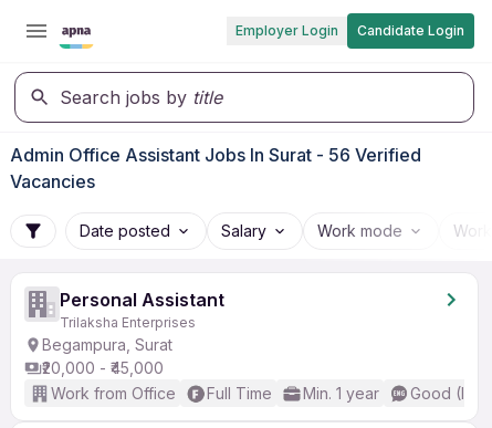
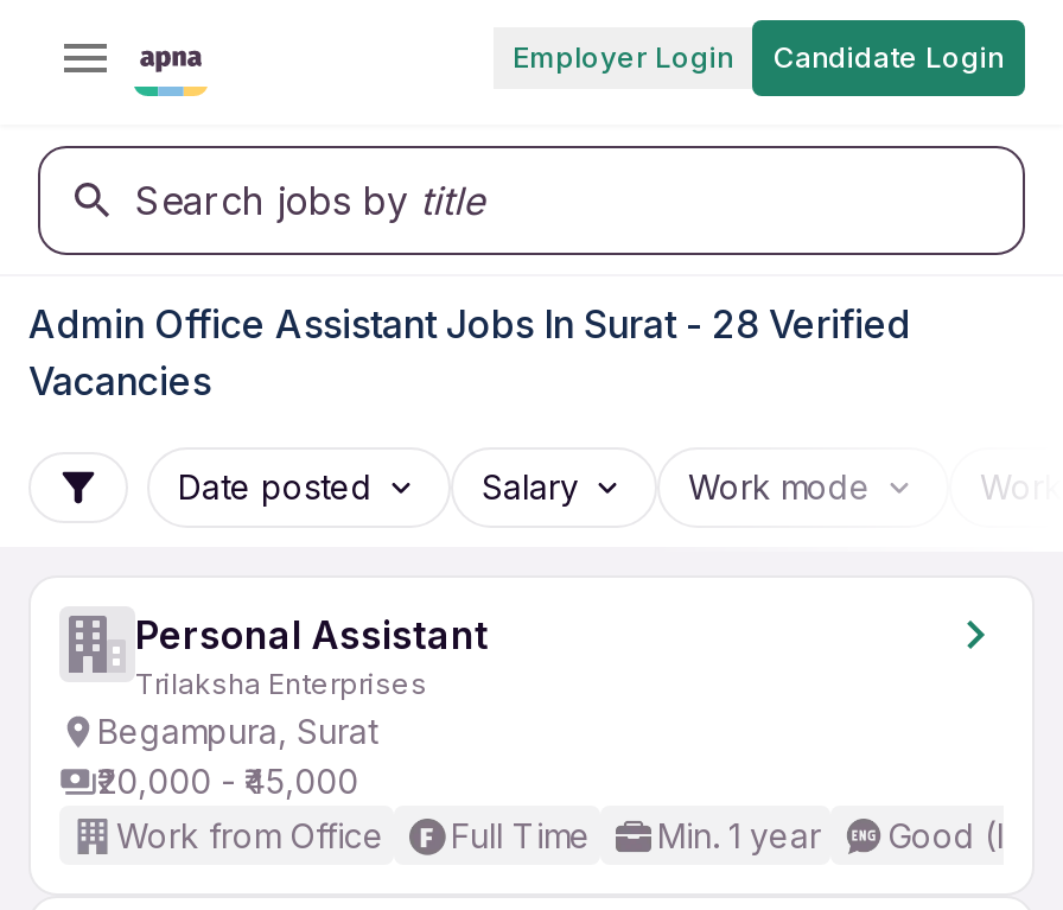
- Admin Office Assistant Jobs In Surat - 56 Verified
+ Admin Office Assistant Jobs In Surat - 28 Verified
